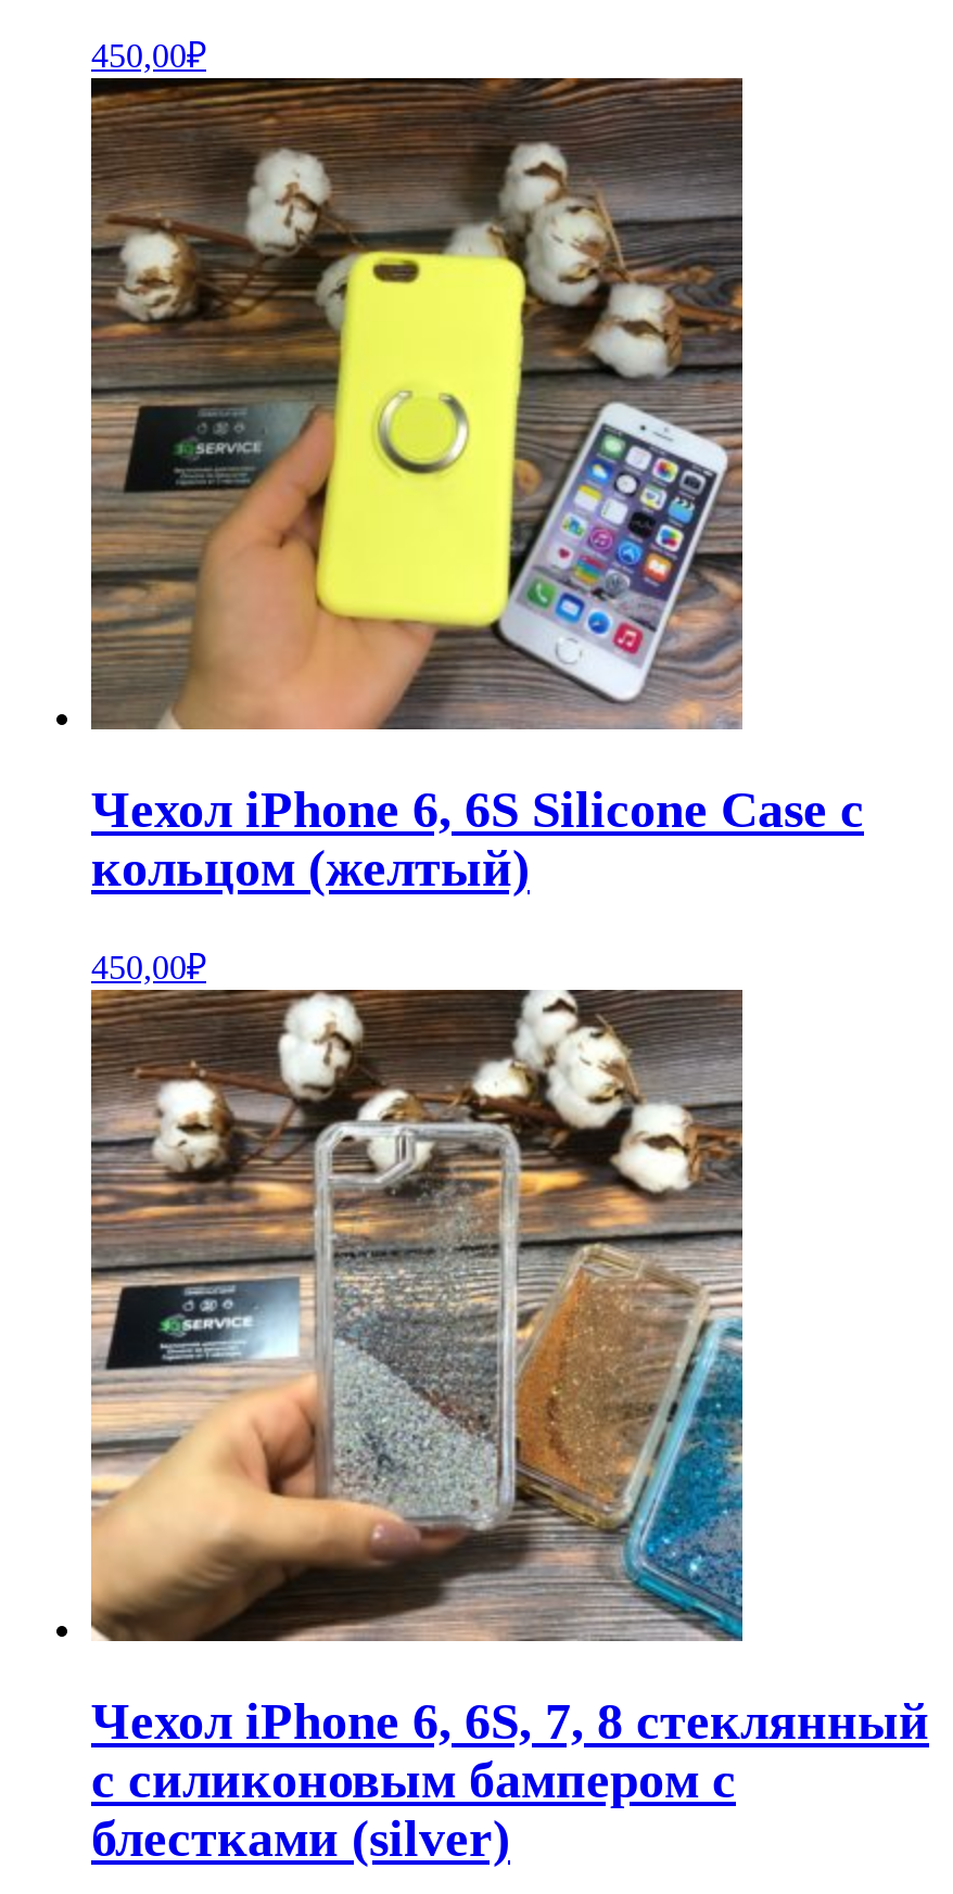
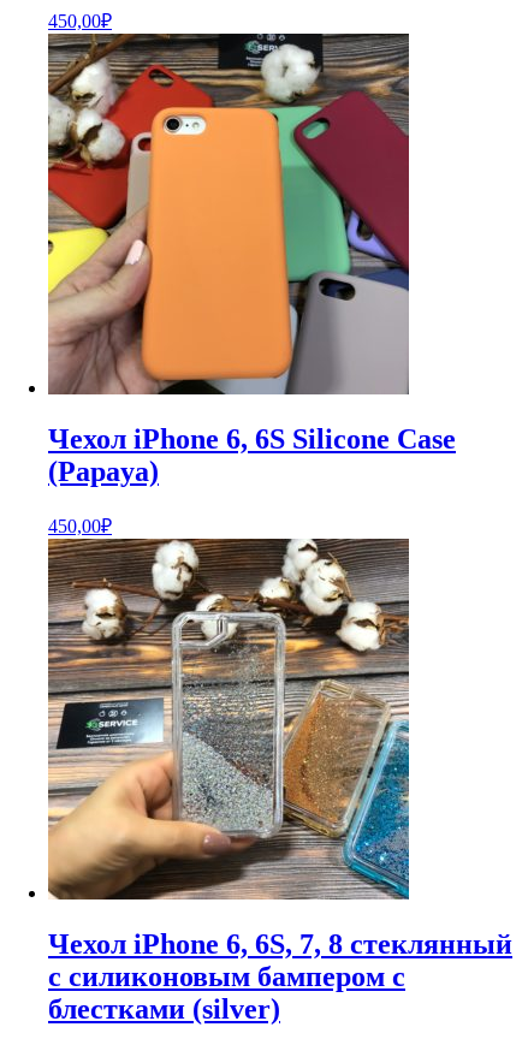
- [image]
- Чехол iPhone 6, 6S Silicone Case с
- кольцом (желтый)
+ [image]
+ Чехол iPhone 6, 6S Silicone Case
+ (Papaya)
